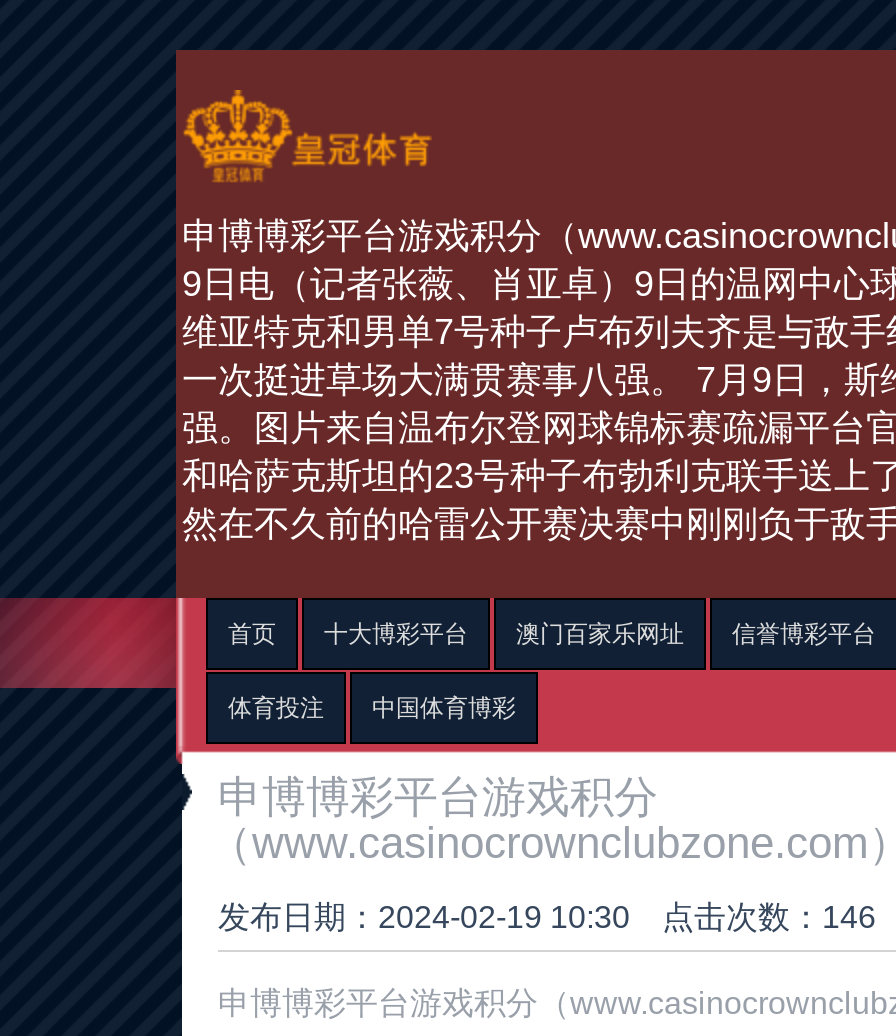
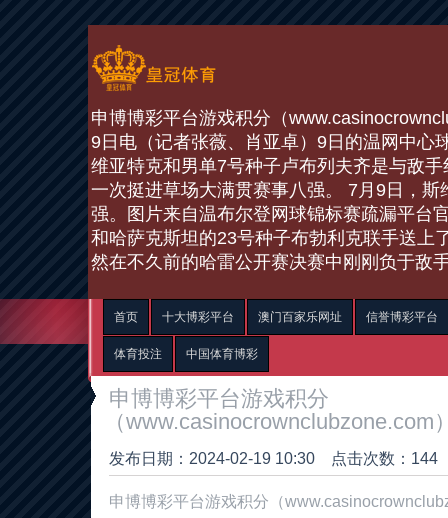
- 发布日期：2024-02-19 10:30 点击次数：146
+ 发布日期：2024-02-19 10:30 点击次数：144
